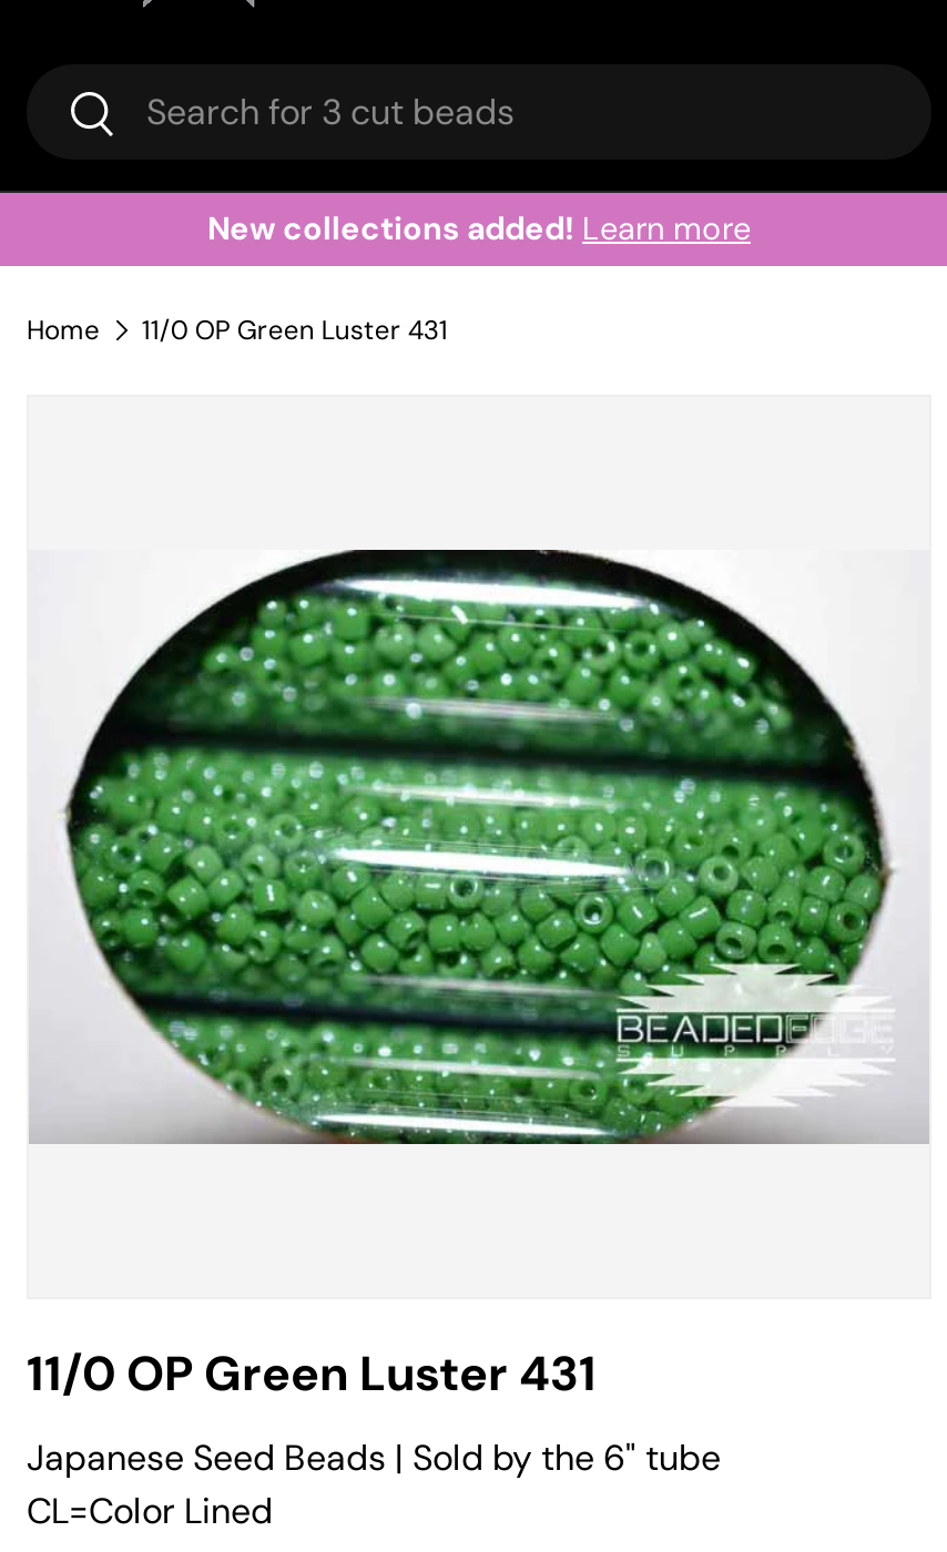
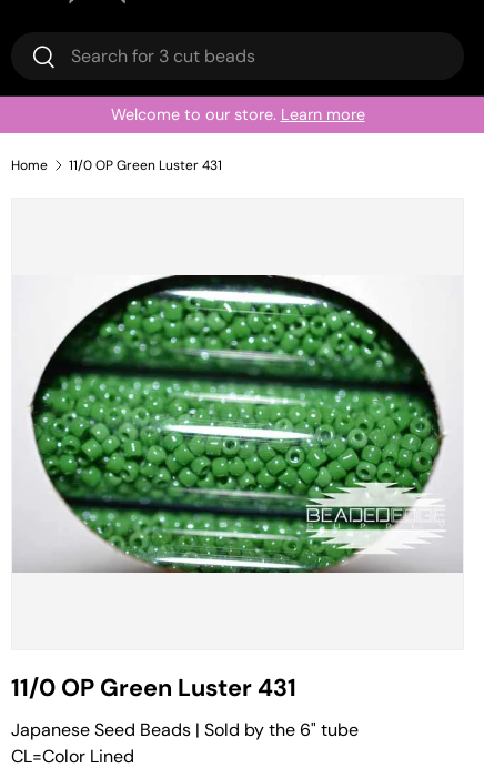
- New collections added! Learn more
+ Welcome to our store. Learn more
